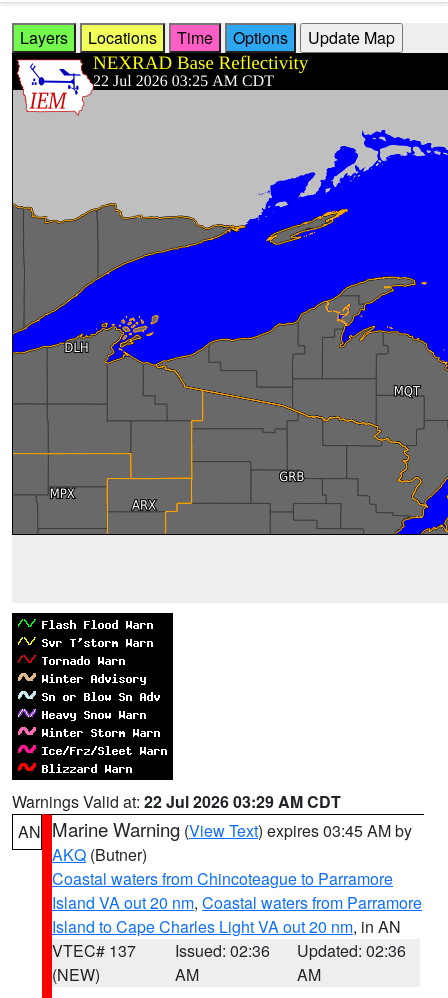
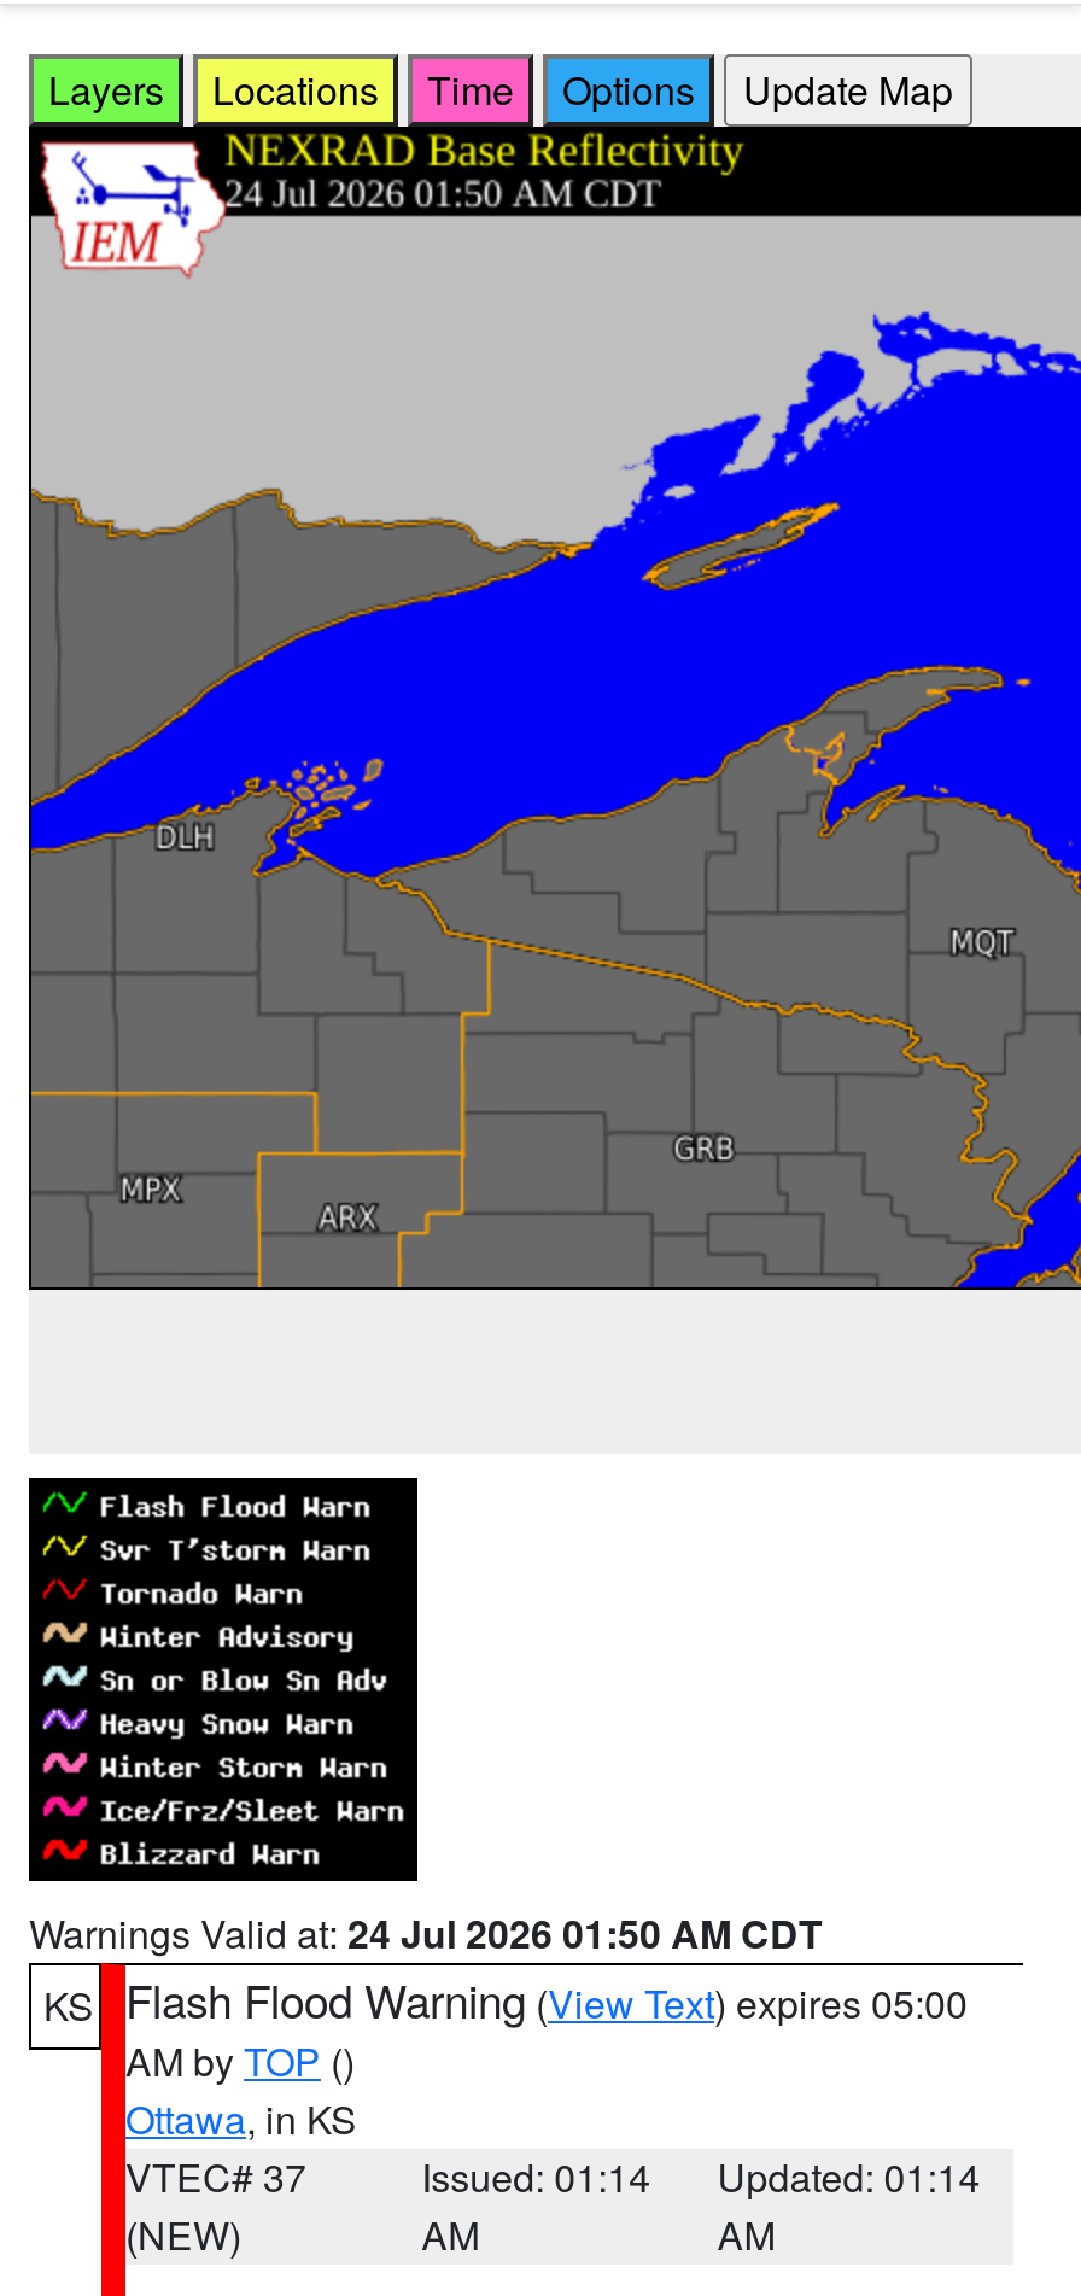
- Warnings Valid at: 22 Jul 2026 03:29 AM CDT
- AN Marine Warning (View Text) expires 03:45 AM by
- AKQ (Butner)
- Coastal waters from Chincoteague to Parramore
- Island VA out 20 nm, Coastal waters from Parramore
- Island to Cape Charles Light VA out 20 nm, in AN
- VTEC# 137
+ Warnings Valid at: 24 Jul 2026 01:50 AM CDT
+ KS Flash Flood Warning (View Text) expires 05:00
+ AM by TOP ()
+ Ottawa, in KS
+ VTEC# 37

- Issued: 02:36
+ Issued: 01:14

- Updated: 02:36
+ Updated: 01:14
